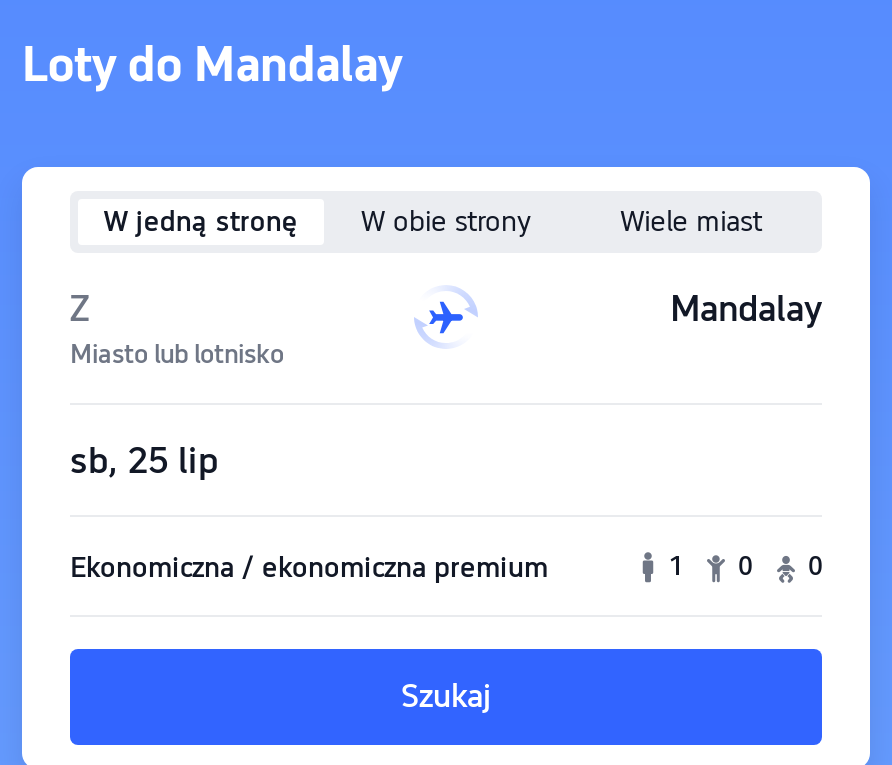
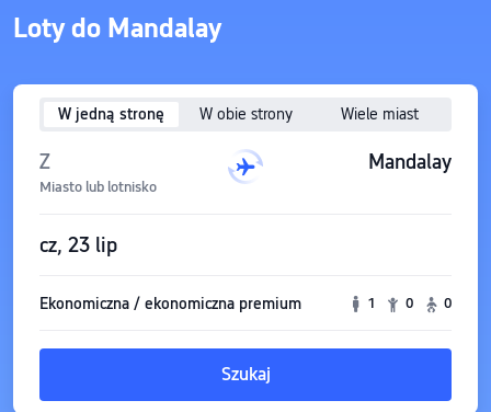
- sb, 25 lip
+ cz, 23 lip
